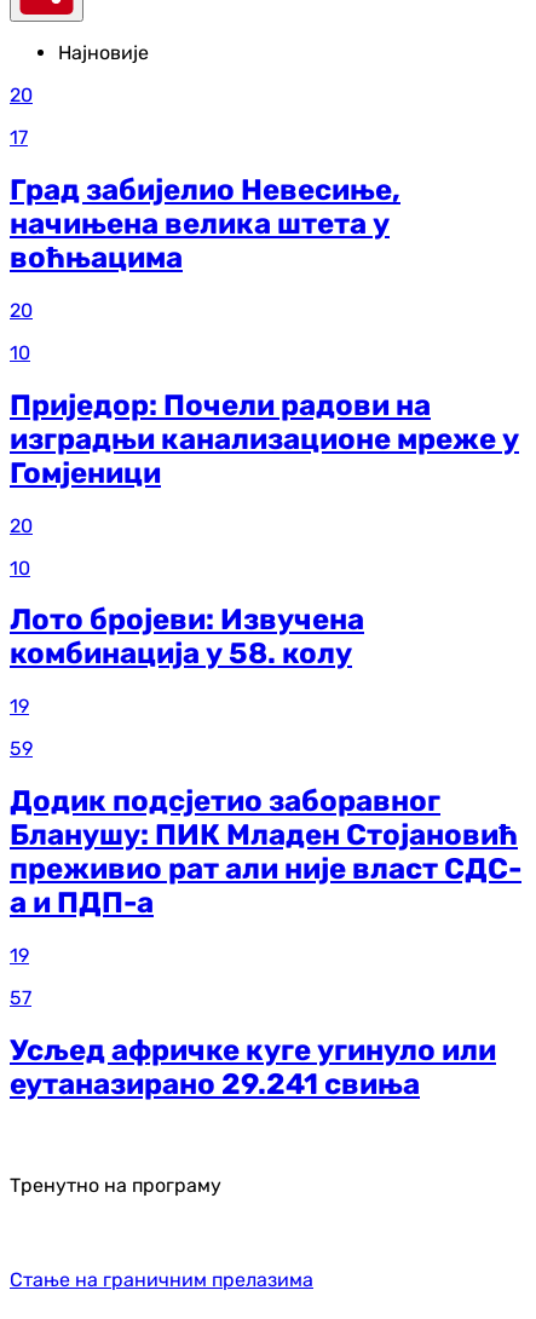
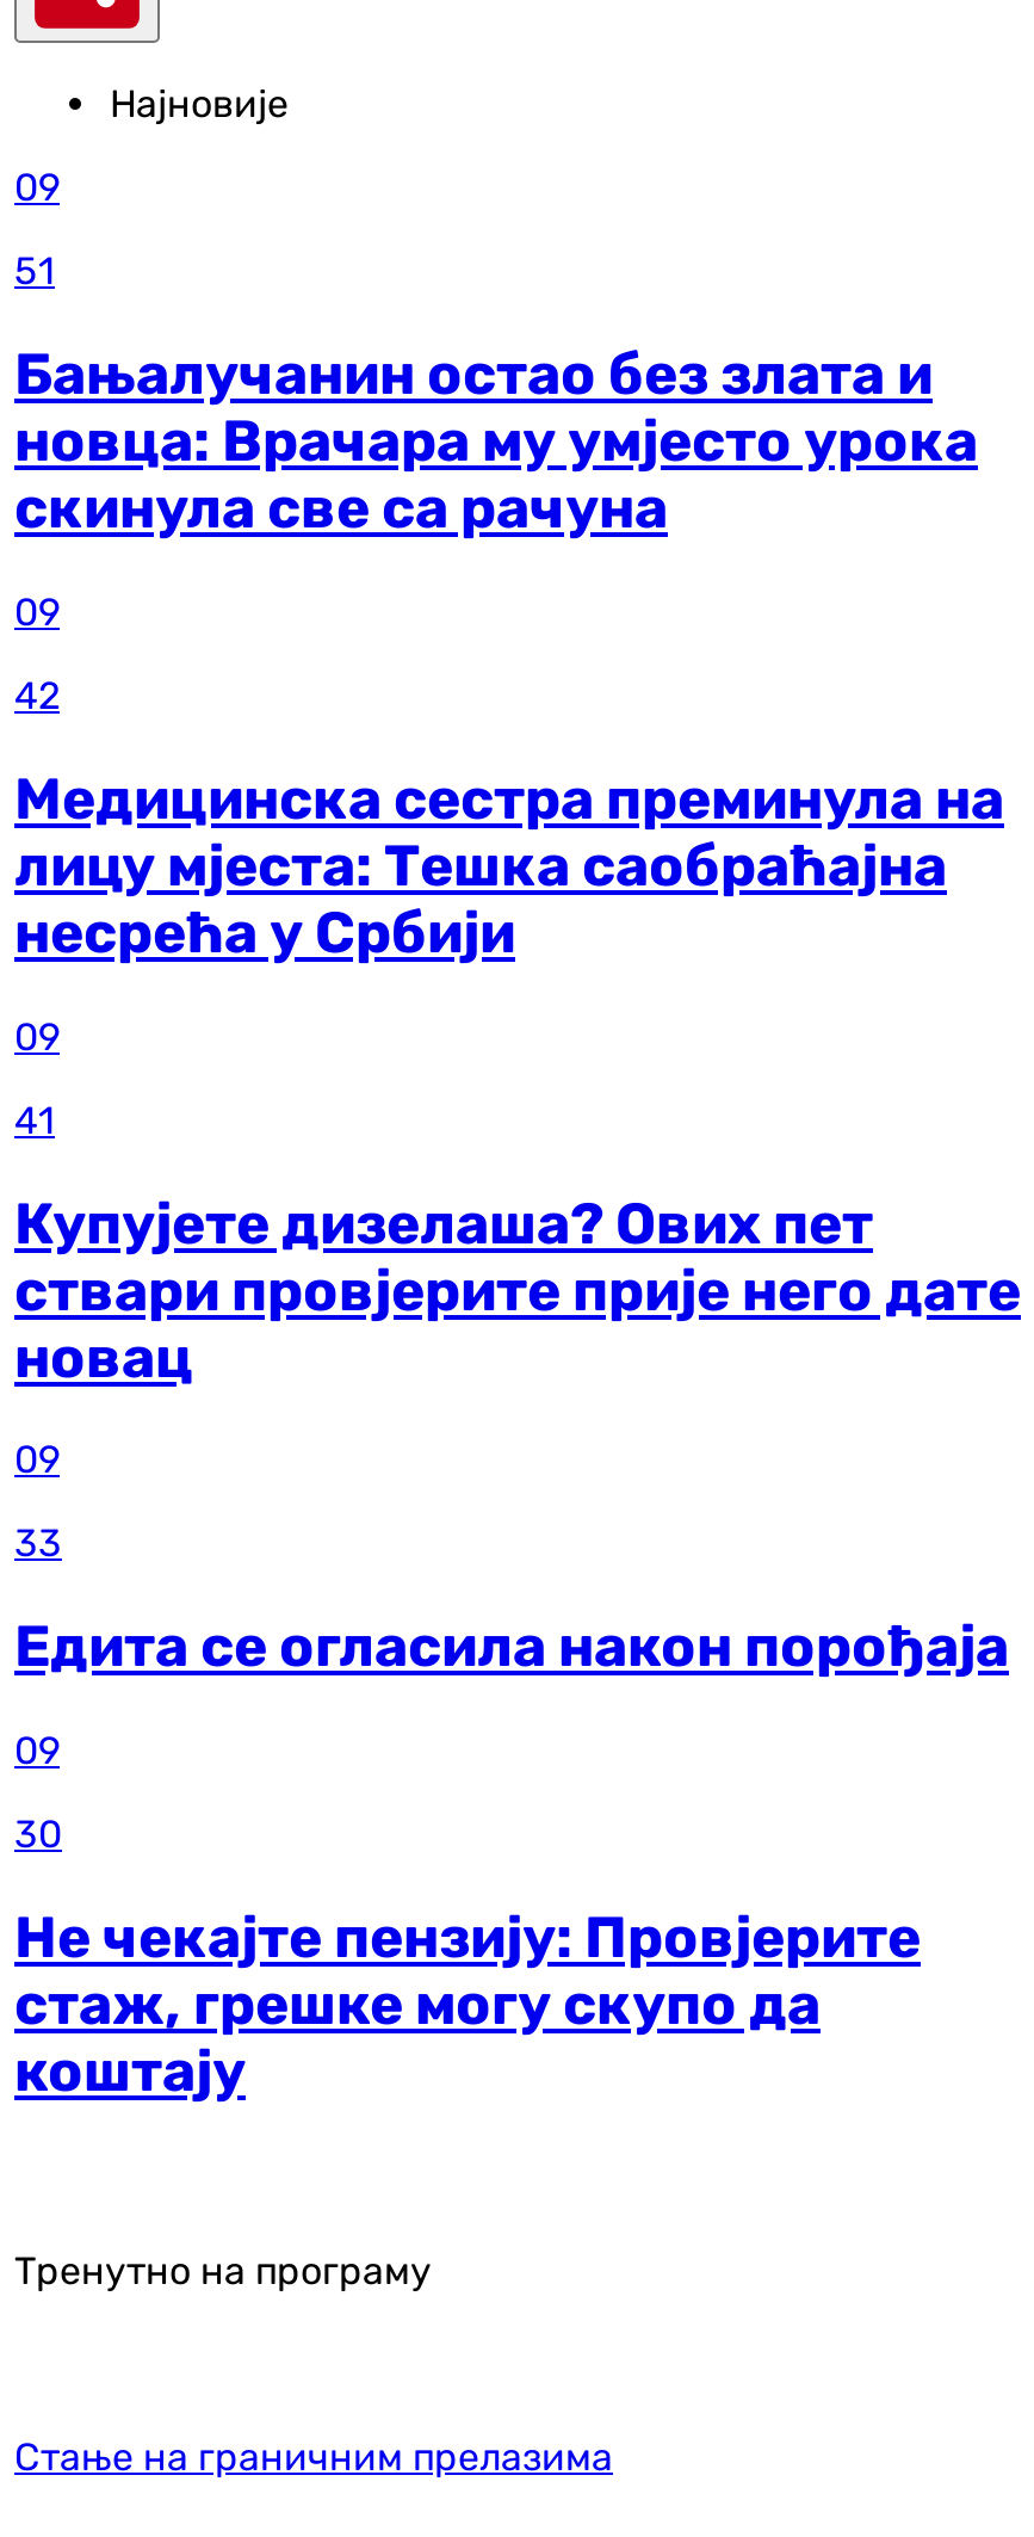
- 20
+ 09

- 17
+ 51

- Град забијелио Невесиње,
- начињена велика штета у
- воћњацима
+ Бањалучанин остао без злата и
+ новца: Врачара му умјесто урока
+ скинула све са рачуна

- 20
+ 09

- 10
+ 42

- Приједор: Почели радови на
- изградњи канализационе мреже у
- Гомјеници
+ Медицинска сестра преминула на
+ лицу мјеста: Тешка саобраћајна
+ несрећа у Србији

- 20
+ 09

- 10
+ 41

- Лото бројеви: Извучена
- комбинација у 58. колу
+ Купујете дизелаша? Ових пет
+ ствари провјерите прије него дате
+ новац

- 19
+ 09

- 59
+ 33

- Додик подсјетио заборавног
- Бланушу: ПИК Младен Стојановић
- преживио рат али није власт СДС-
- а и ПДП-а
+ Едита се огласила након порођаја

- 19
+ 09

- 57
+ 30

- Усљед афричке куге угинуло или
- еутаназирано 29.241 свиња
+ Не чекајте пензију: Провјерите
+ стаж, грешке могу скупо да
+ коштају
